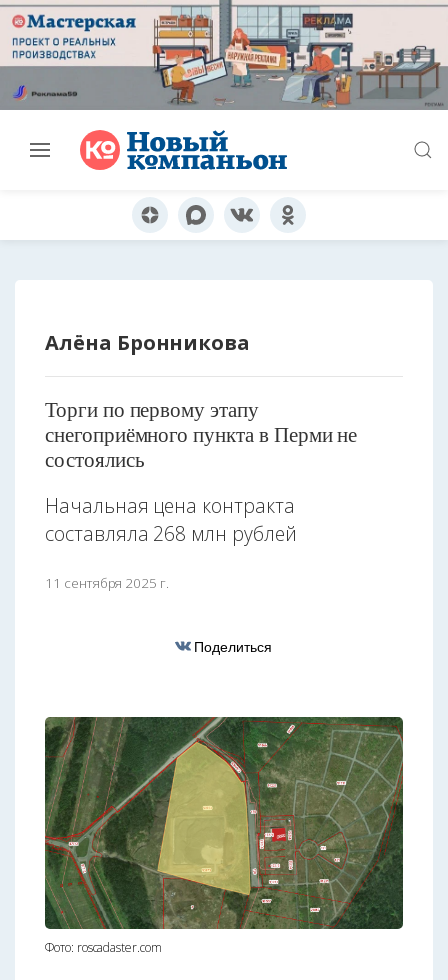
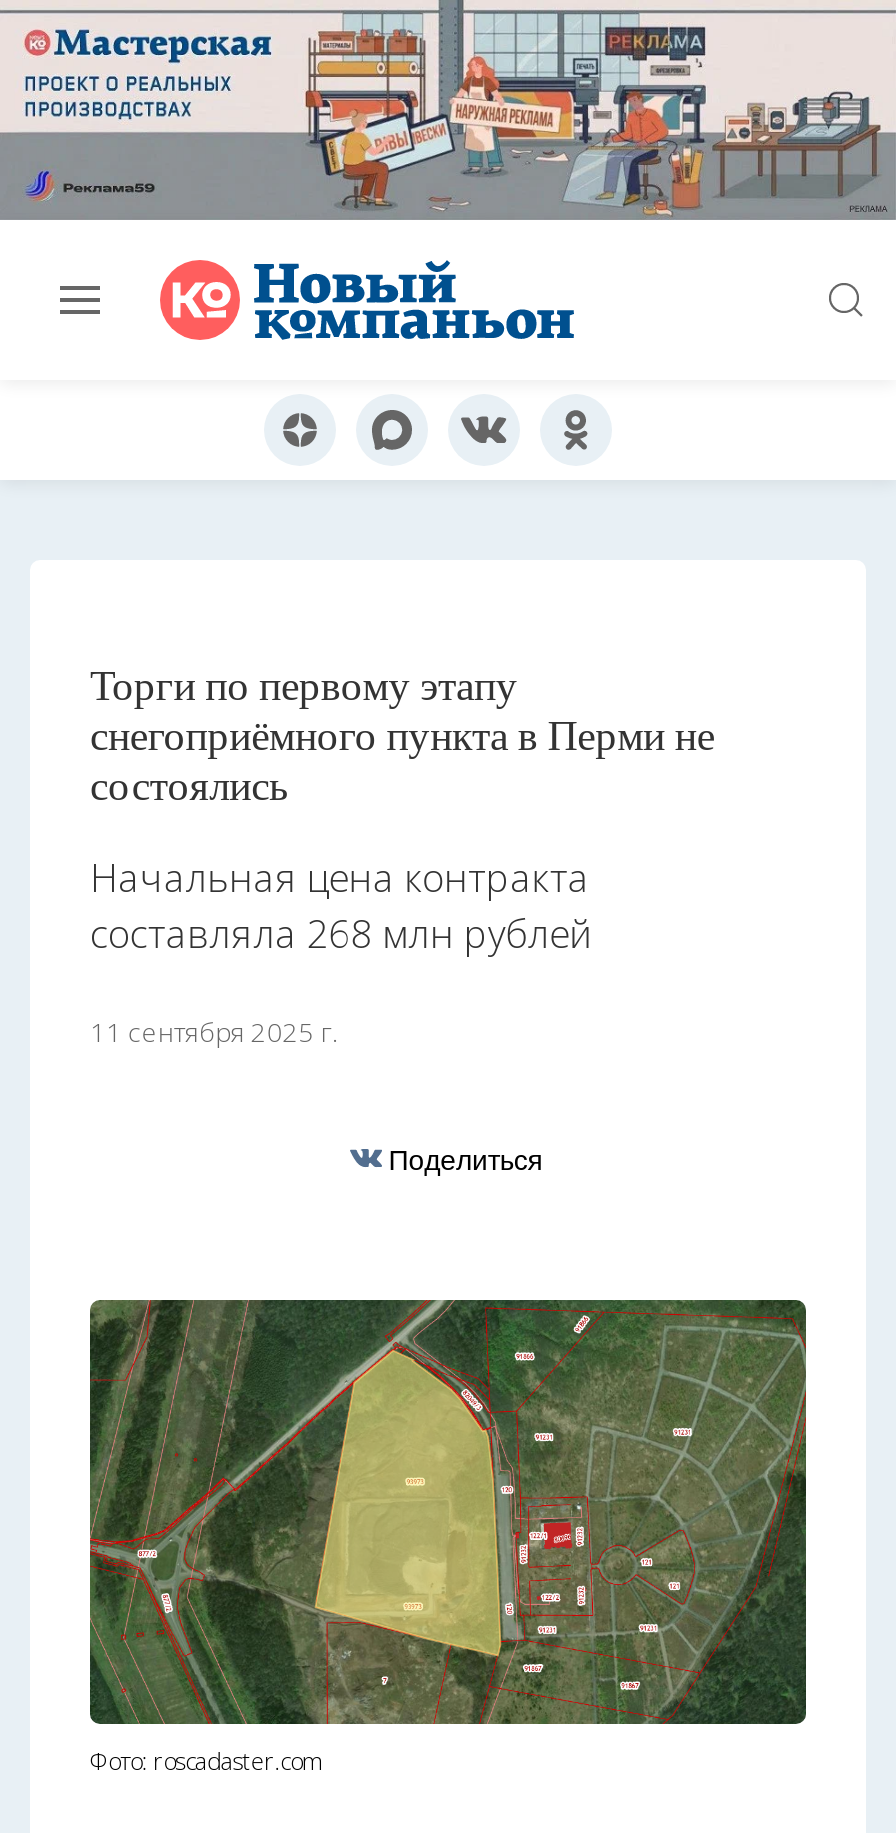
- Алёна Бронникова
